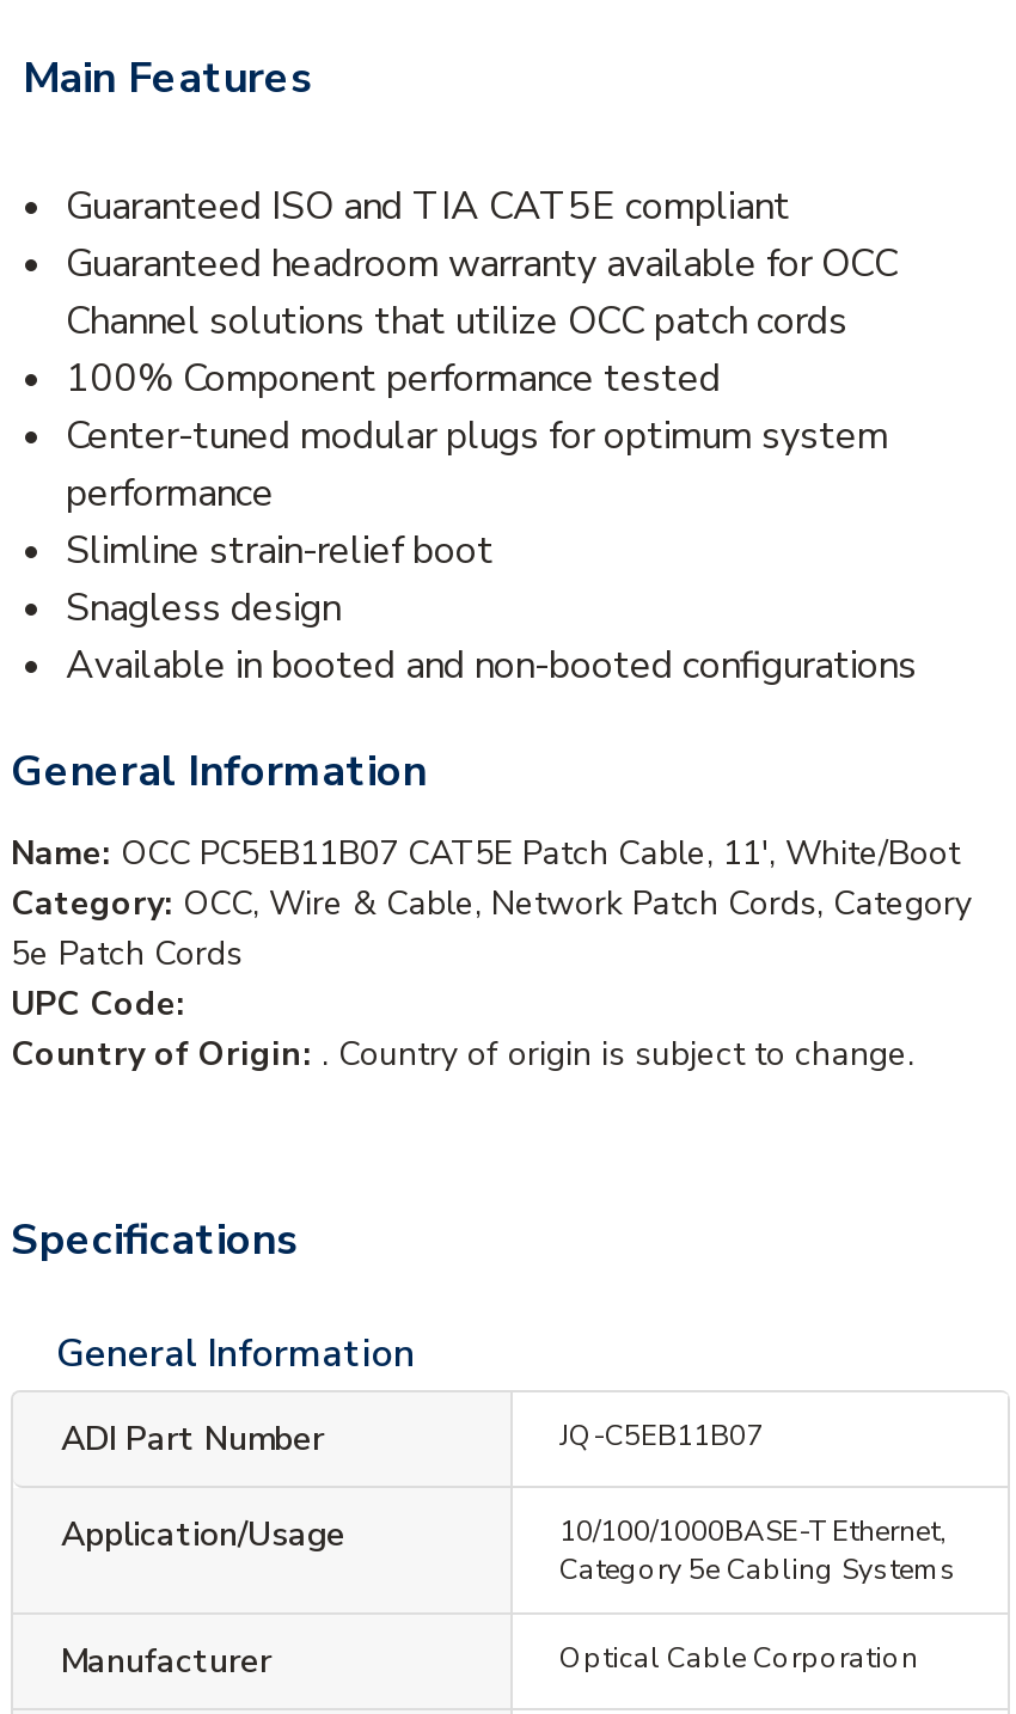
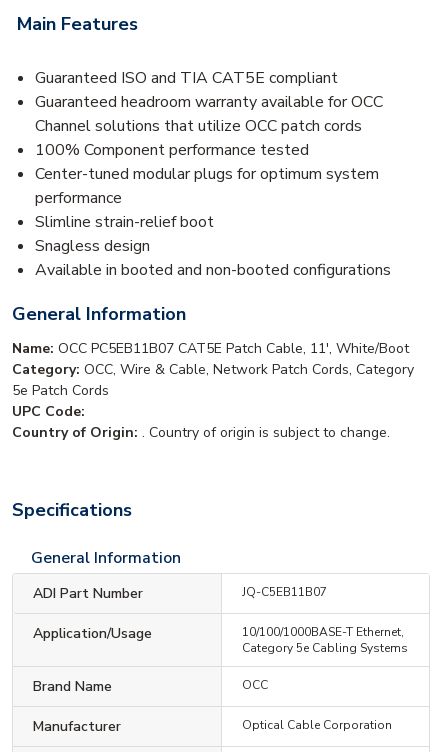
+ Brand Name
+ OCC
